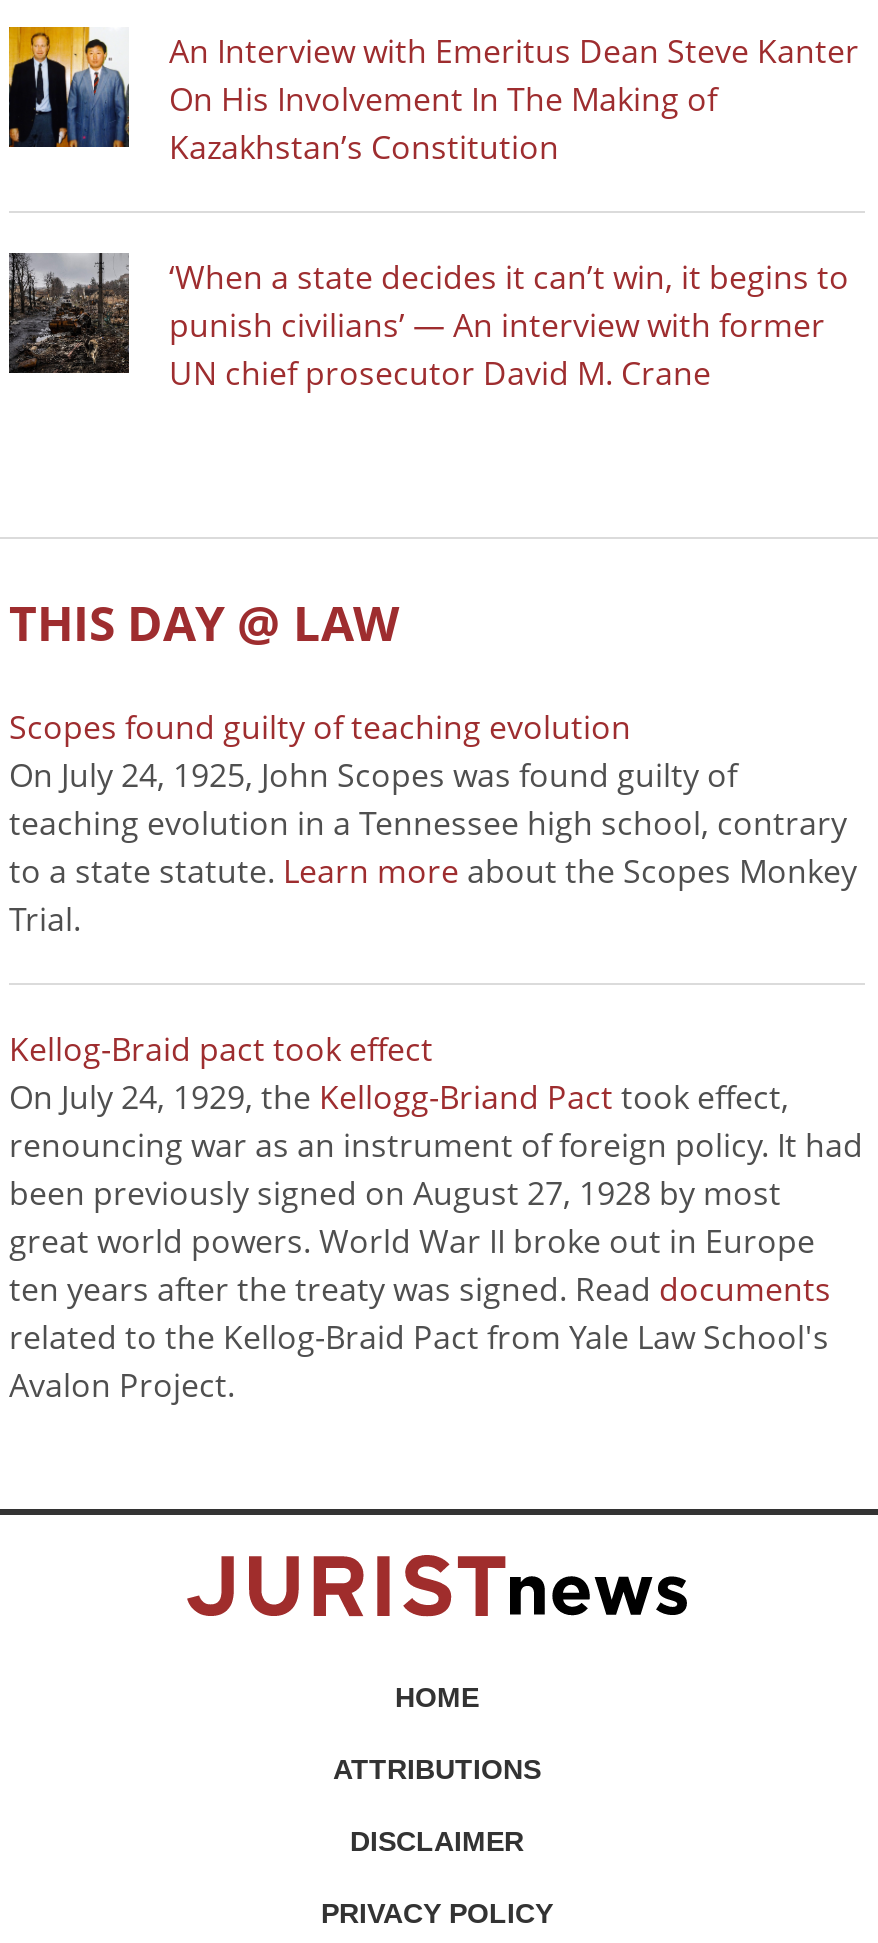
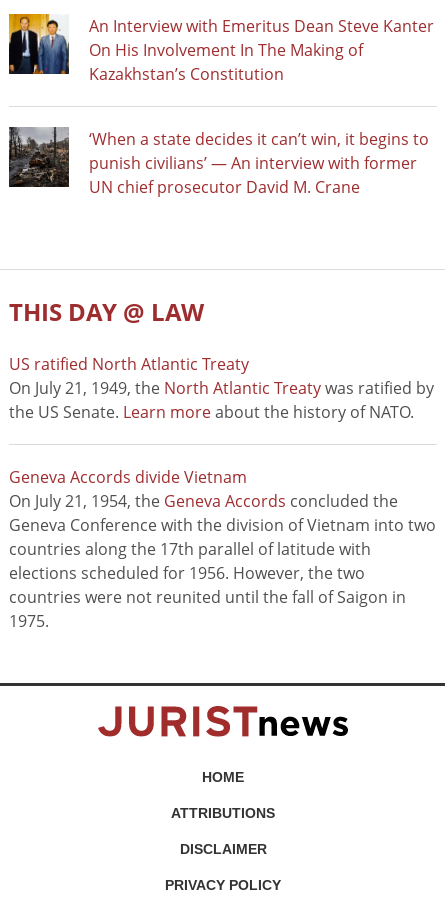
- Scopes found guilty of teaching evolution
- On July 24, 1925, John Scopes was found guilty of
- teaching evolution in a Tennessee high school, contrary
- to a state statute. Learn more about the Scopes Monkey
- Trial.
+ US ratified North Atlantic Treaty
+ On July 21, 1949, the North Atlantic Treaty was ratified by
+ the US Senate. Learn more about the history of NATO.

- Kellog-Braid pact took effect
- On July 24, 1929, the Kellogg-Briand Pact took effect,
- renouncing war as an instrument of foreign policy. It had
- been previously signed on August 27, 1928 by most
- great world powers. World War II broke out in Europe
- ten years after the treaty was signed. Read documents
- related to the Kellog-Braid Pact from Yale Law School's
- Avalon Project.
+ Geneva Accords divide Vietnam
+ On July 21, 1954, the Geneva Accords concluded the
+ Geneva Conference with the division of Vietnam into two
+ countries along the 17th parallel of latitude with
+ elections scheduled for 1956. However, the two
+ countries were not reunited until the fall of Saigon in
+ 1975.
